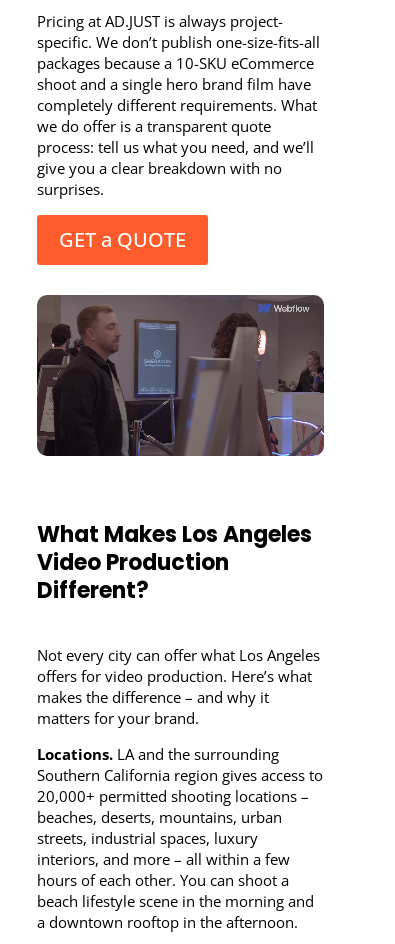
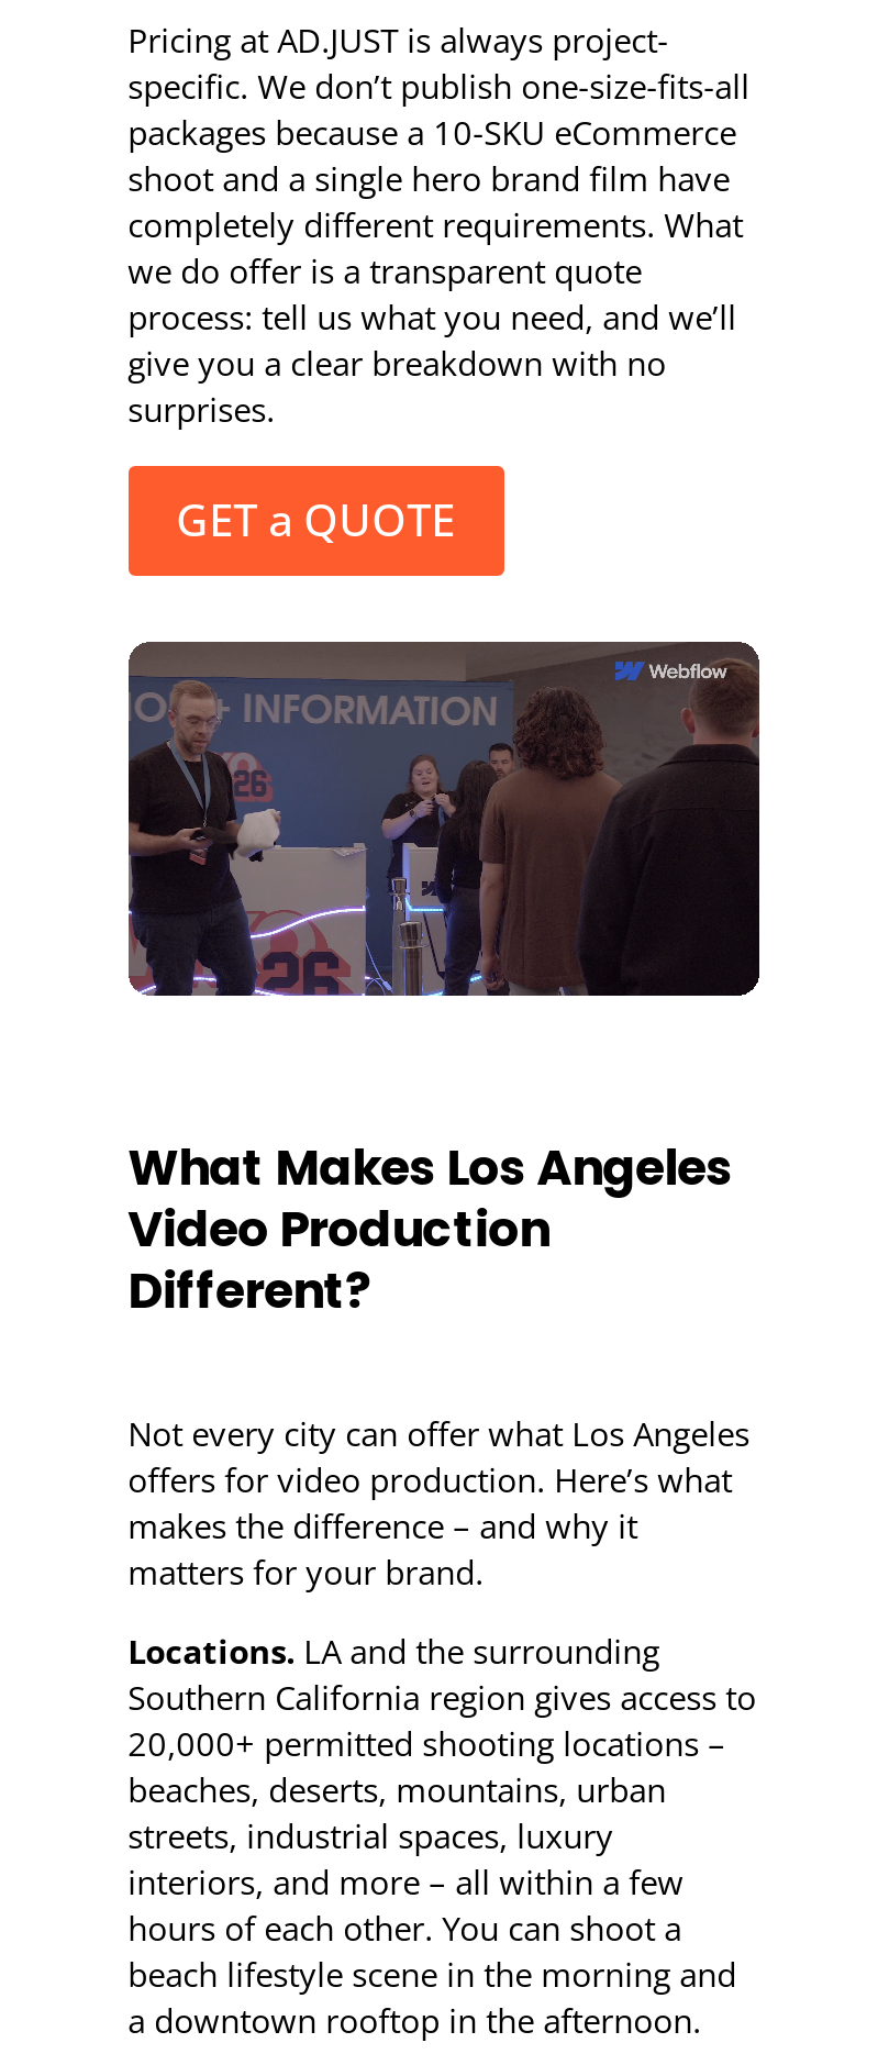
- [image]
+ [image]
